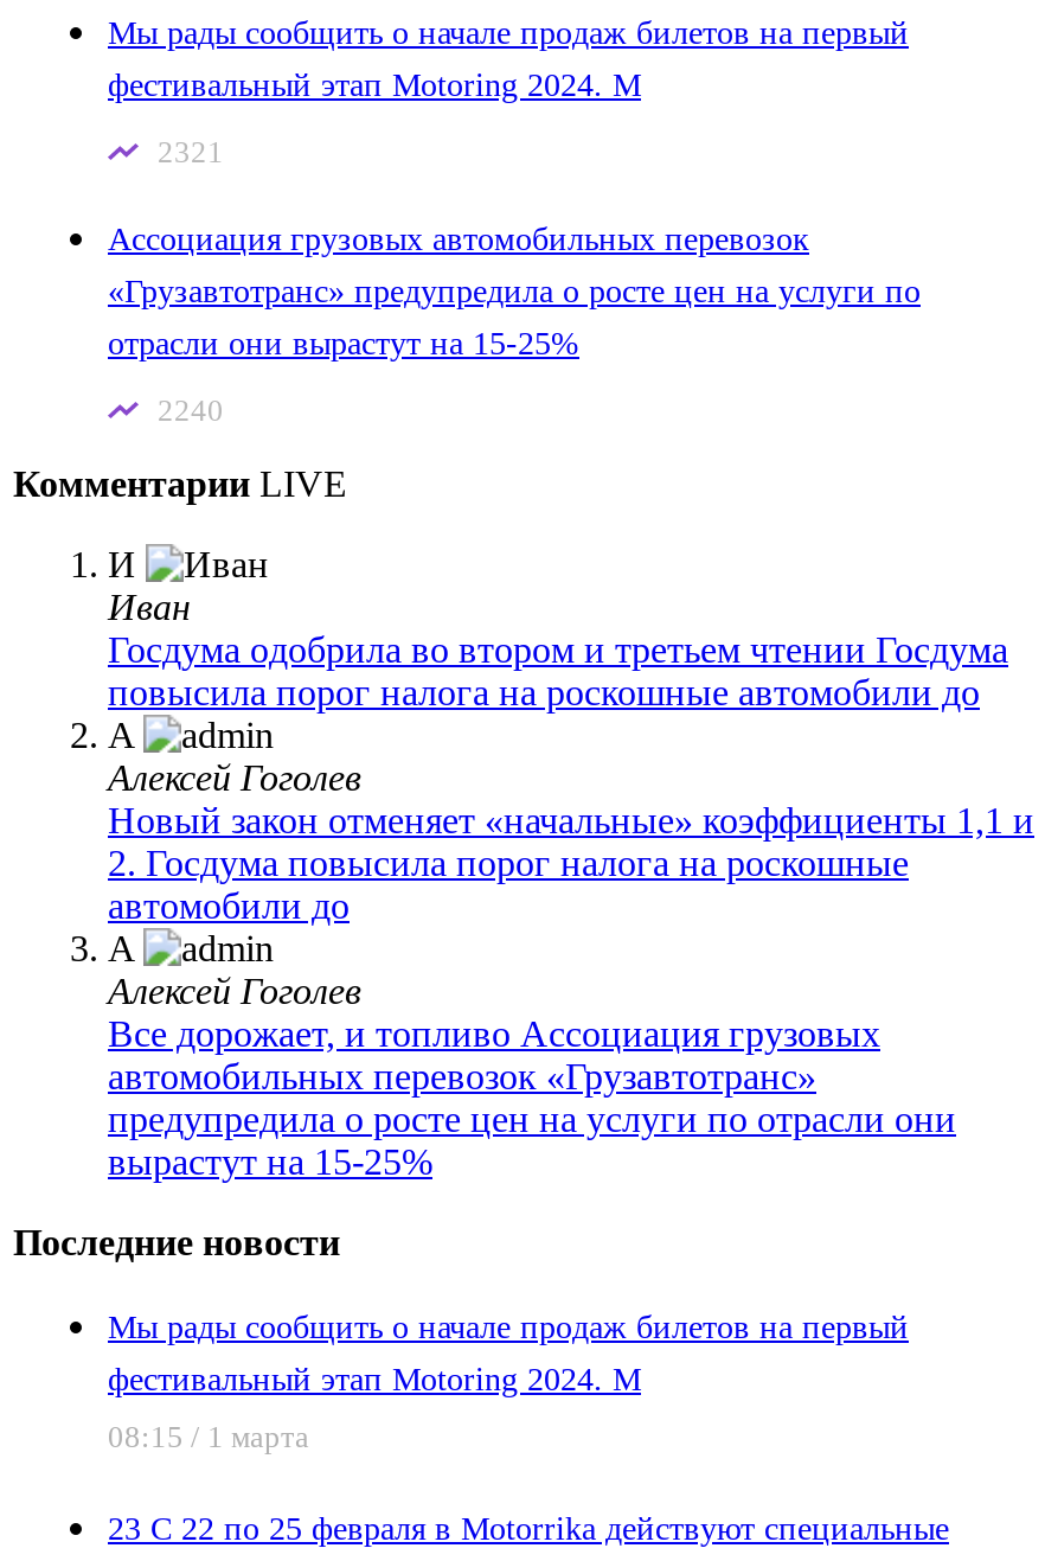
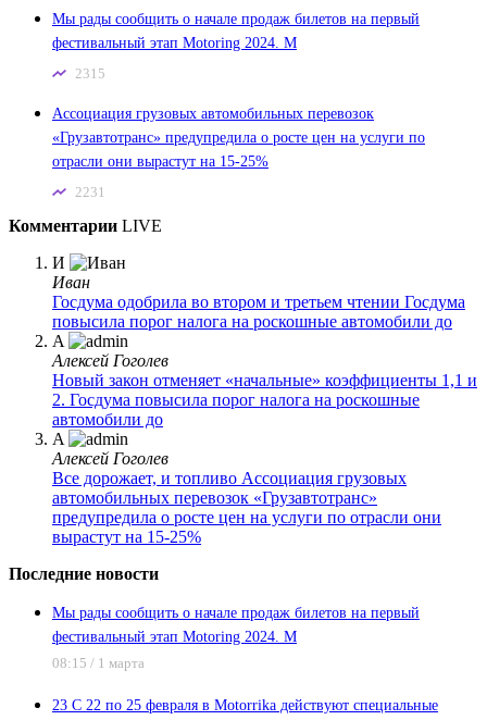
- 2321
+ 2315

- 2240
+ 2231
